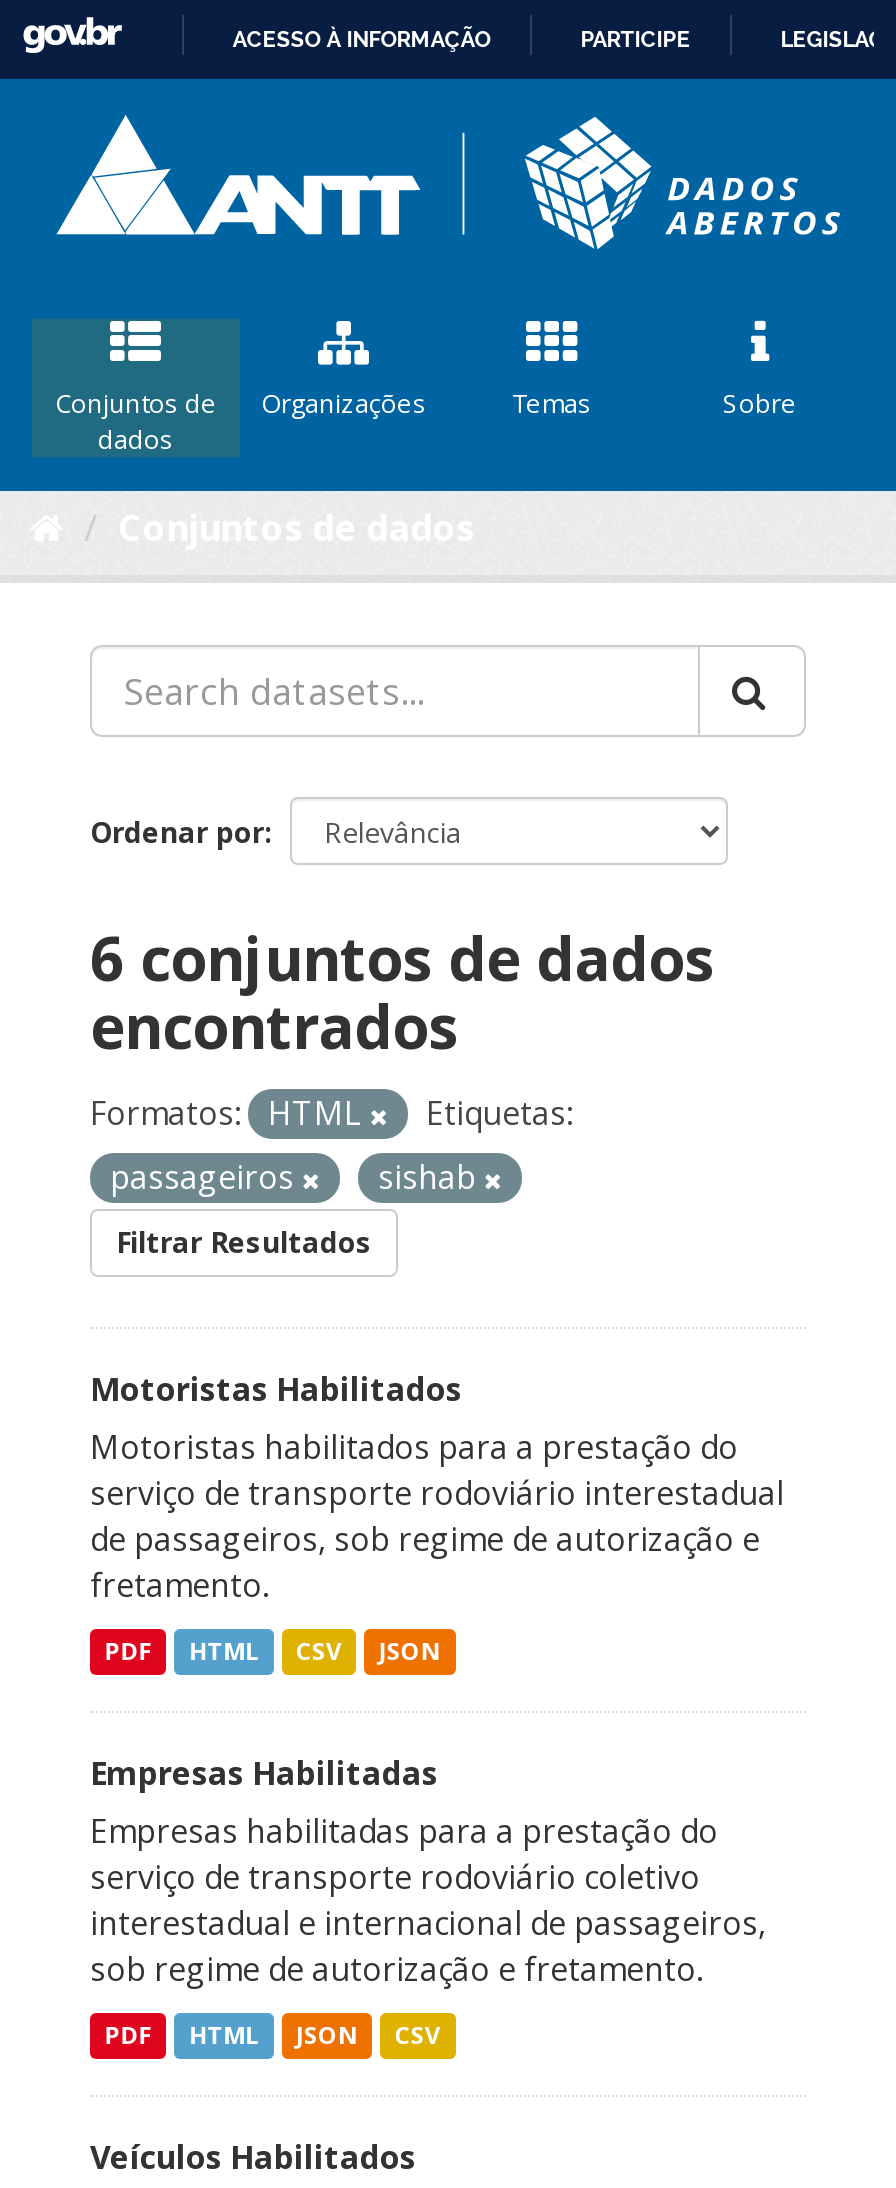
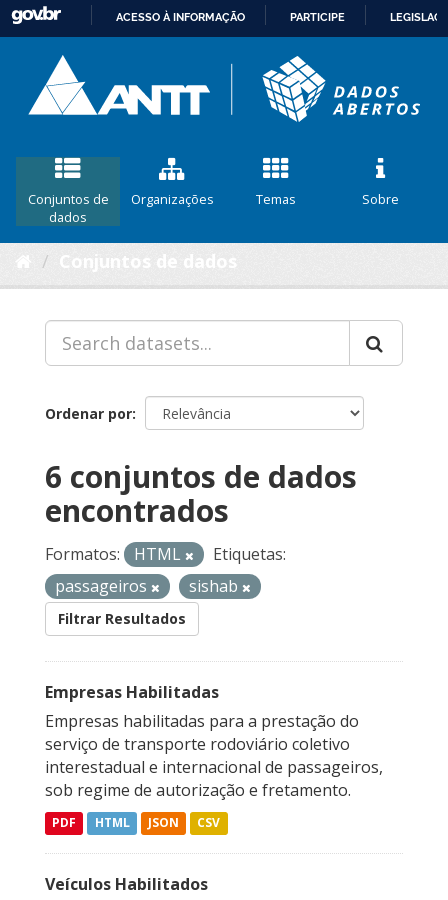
- Motoristas Habilitados
- Motoristas habilitados para a prestação do
- serviço de transporte rodoviário interestadual
- de passageiros, sob regime de autorização e
- fretamento.
- PDF
- HTML
- CSV
- JSON
